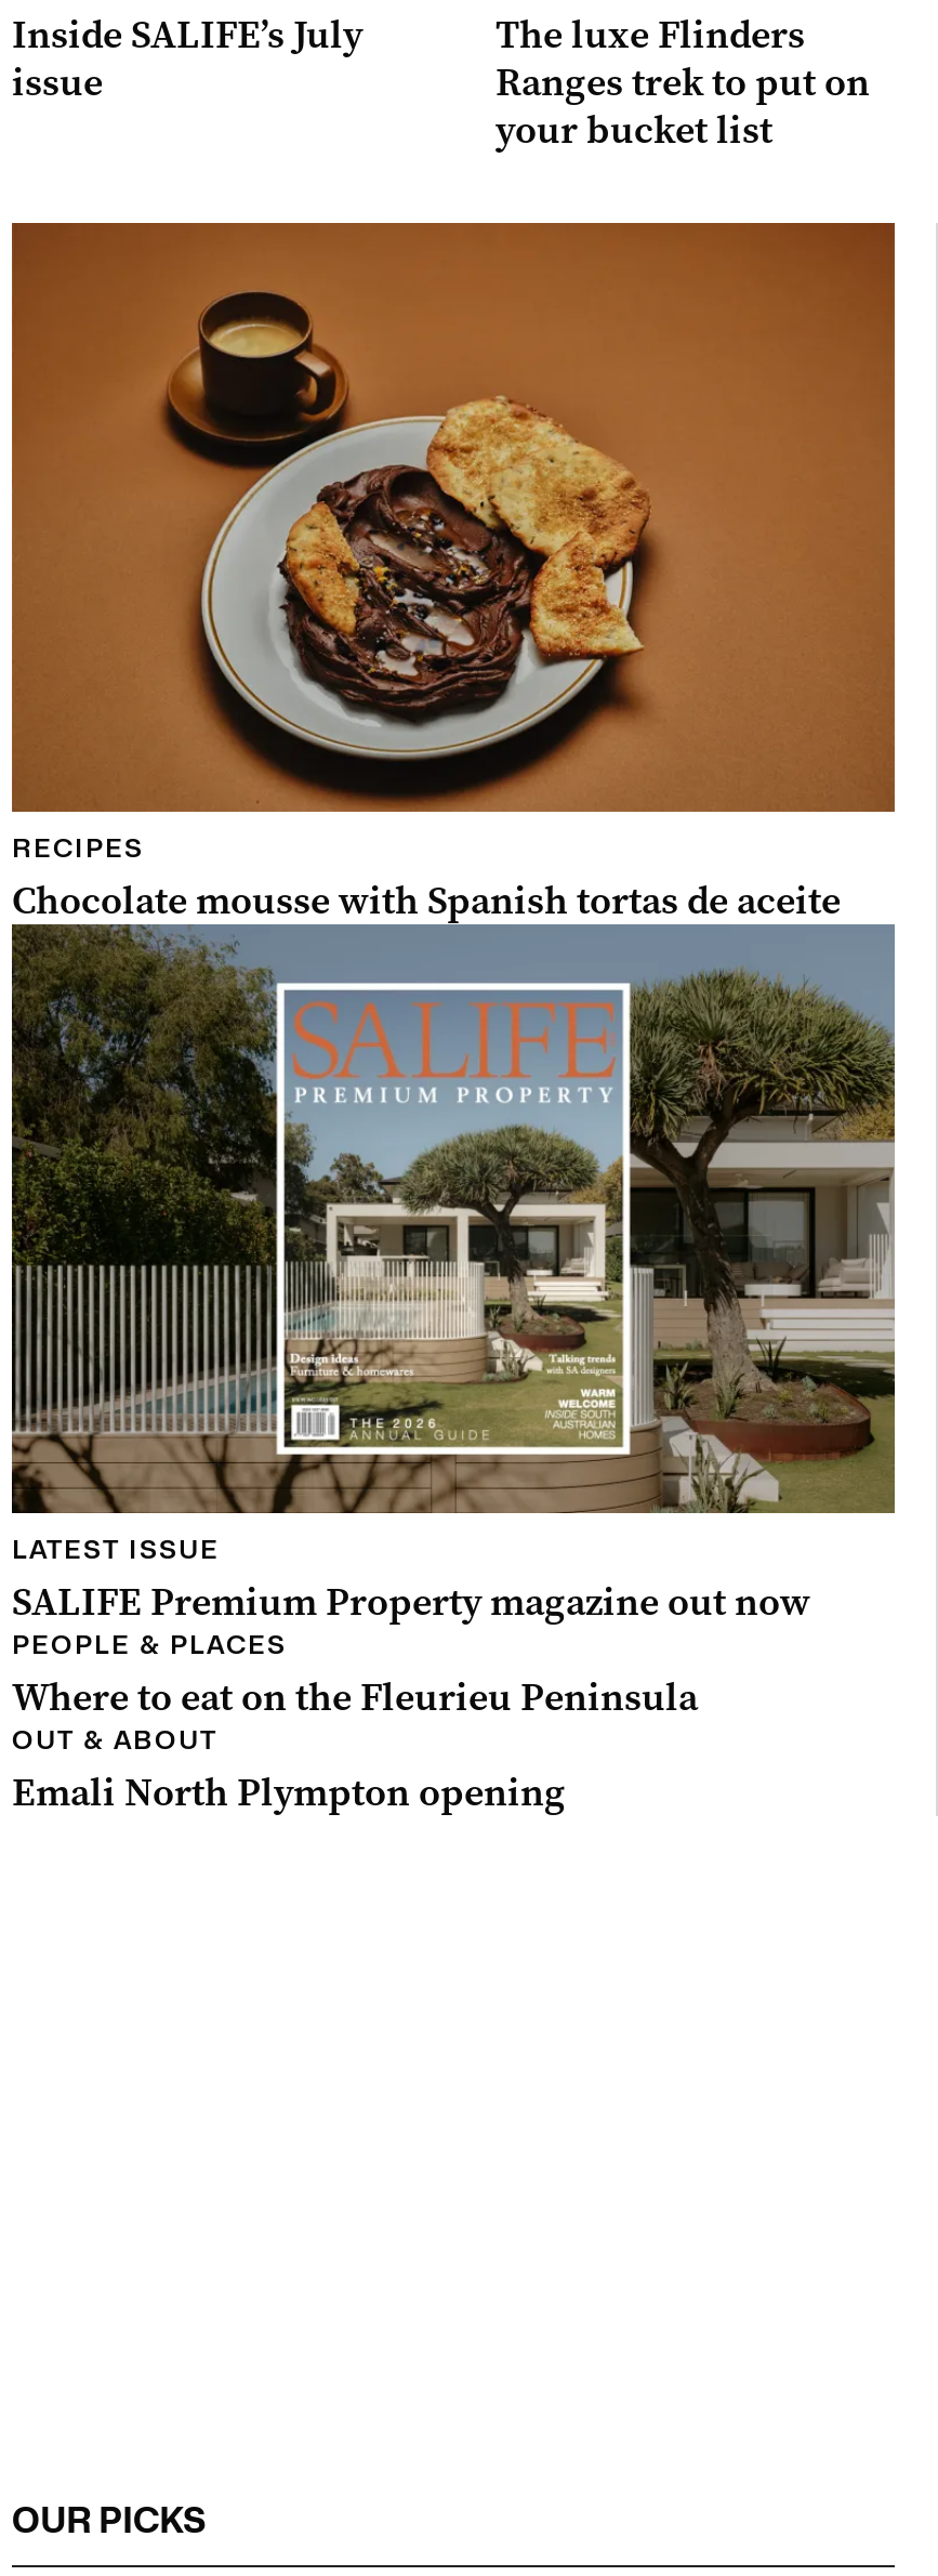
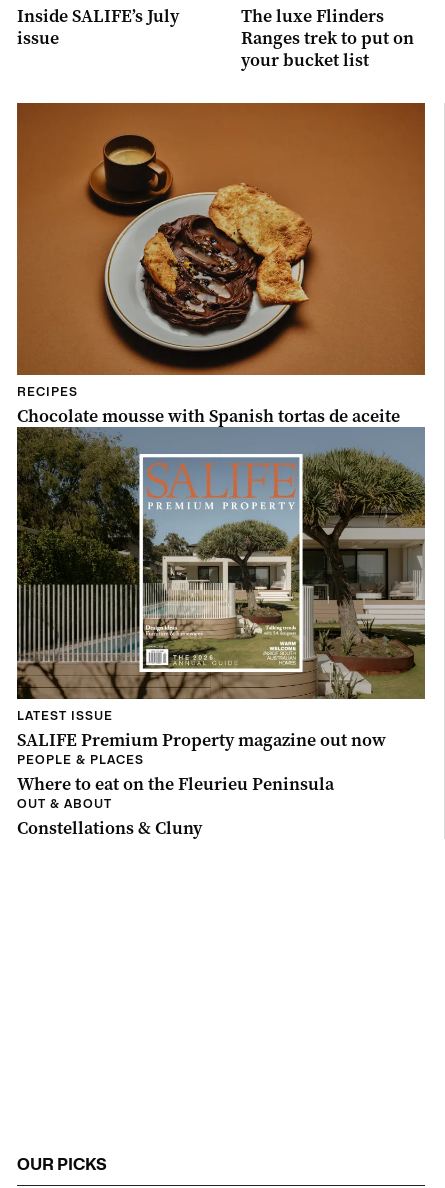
- Emali North Plympton opening
+ Constellations & Cluny
